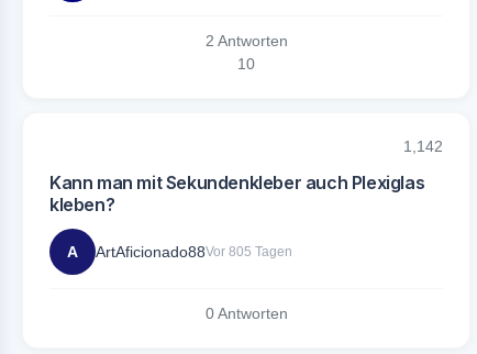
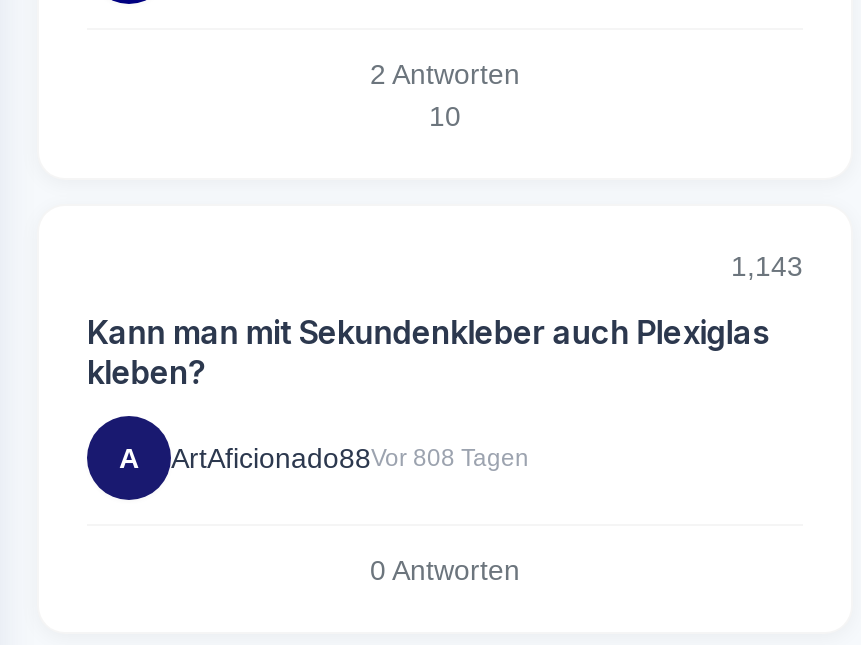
- 1,142
+ 1,143

- ArtAficionado88Vor 805 Tagen
+ ArtAficionado88Vor 808 Tagen
